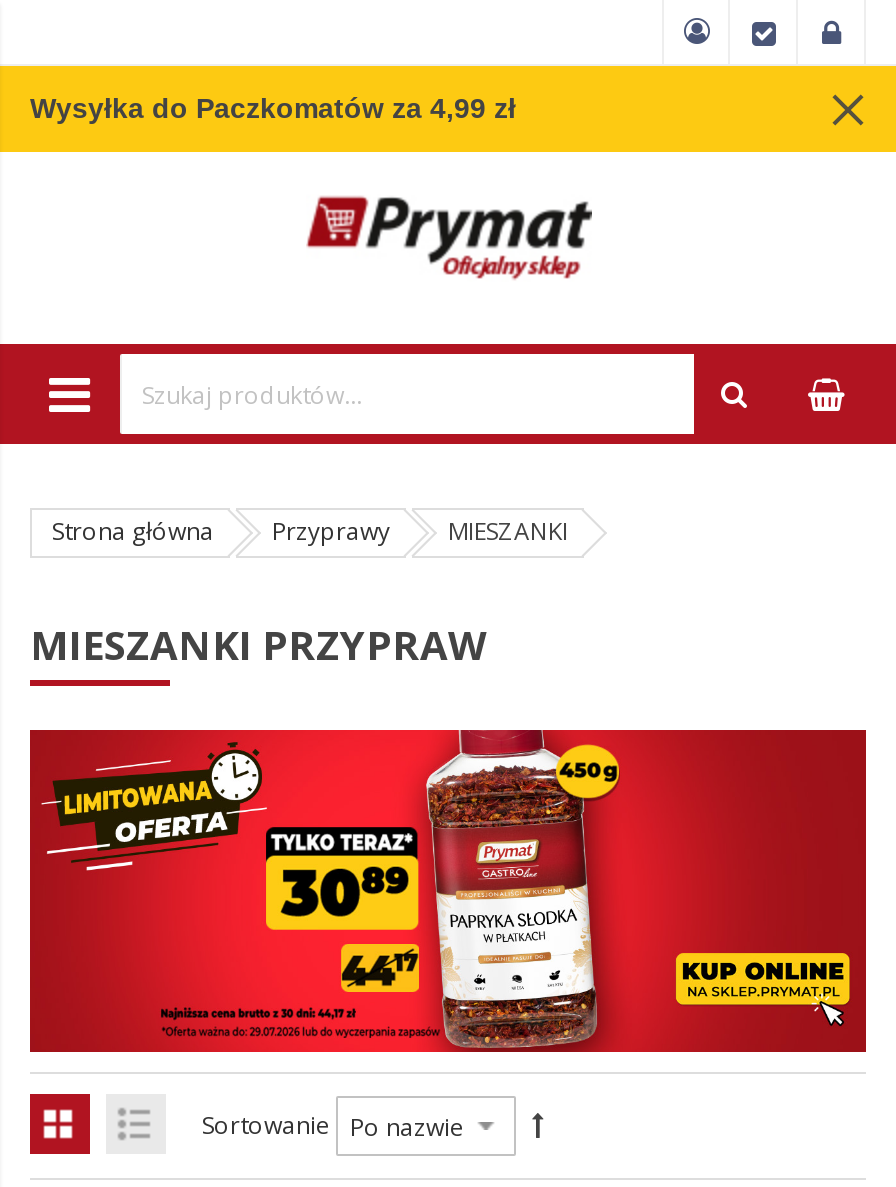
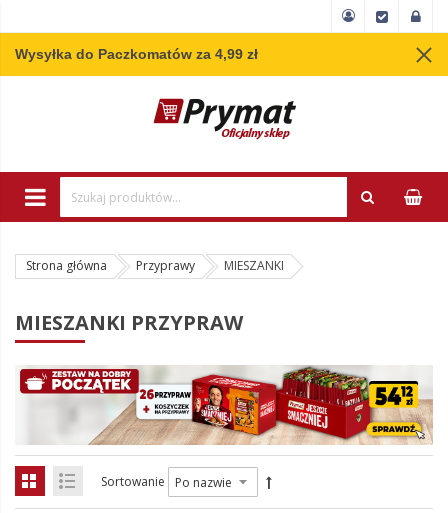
- [image]
+ [image]
